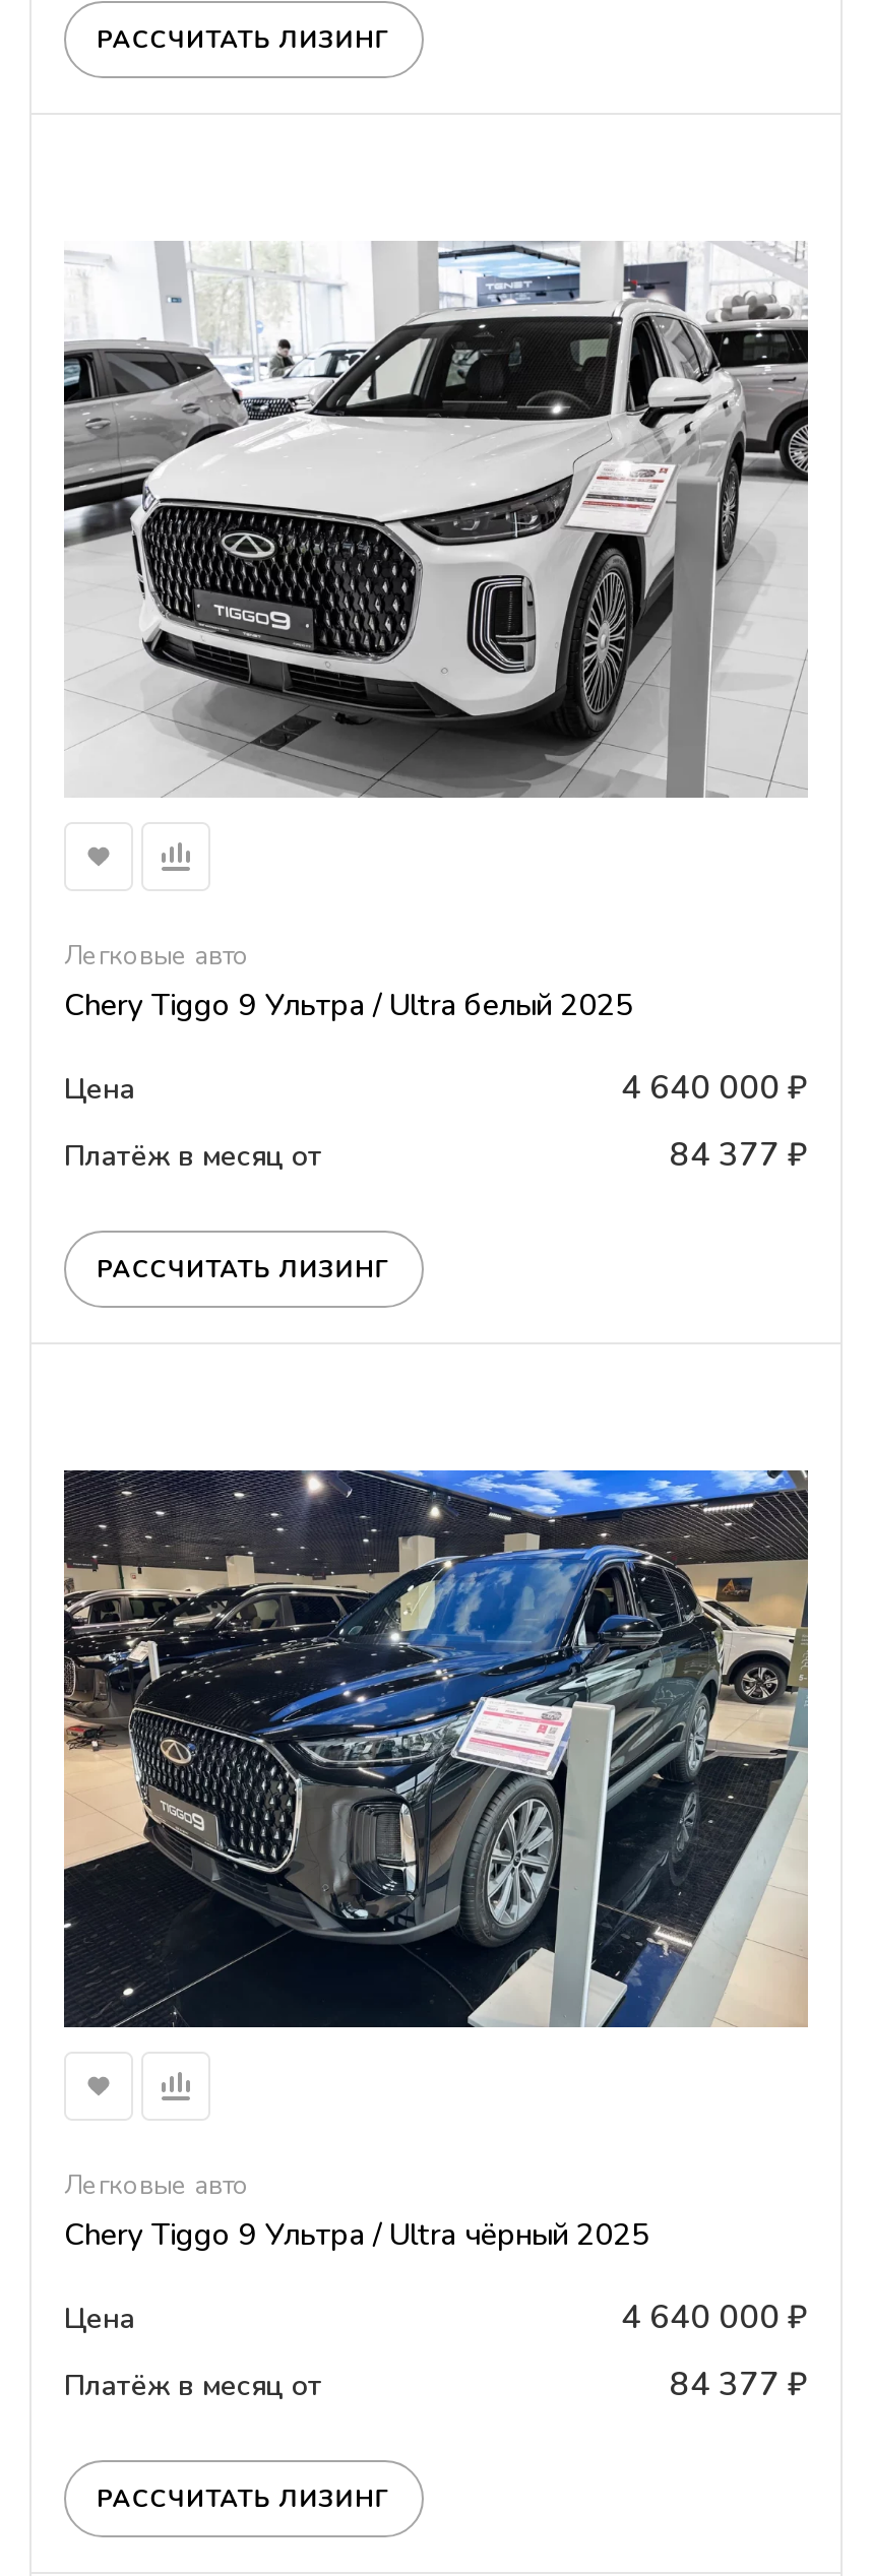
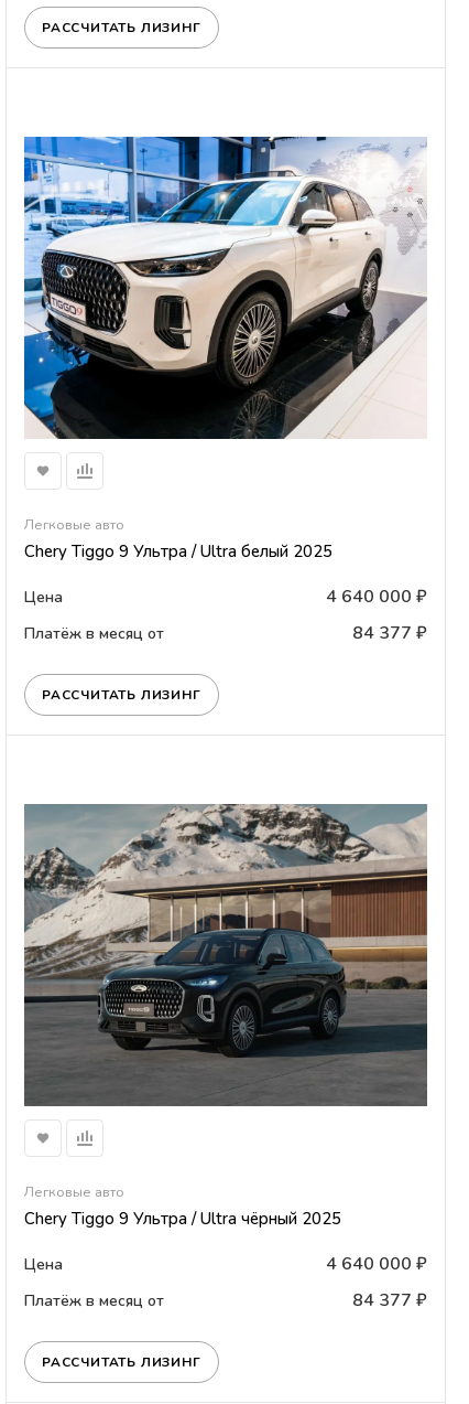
- [image]
+ [image]

- [image]
+ [image]
